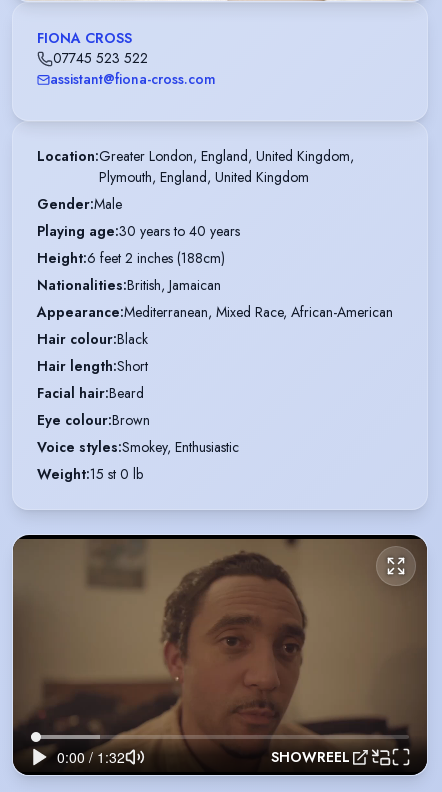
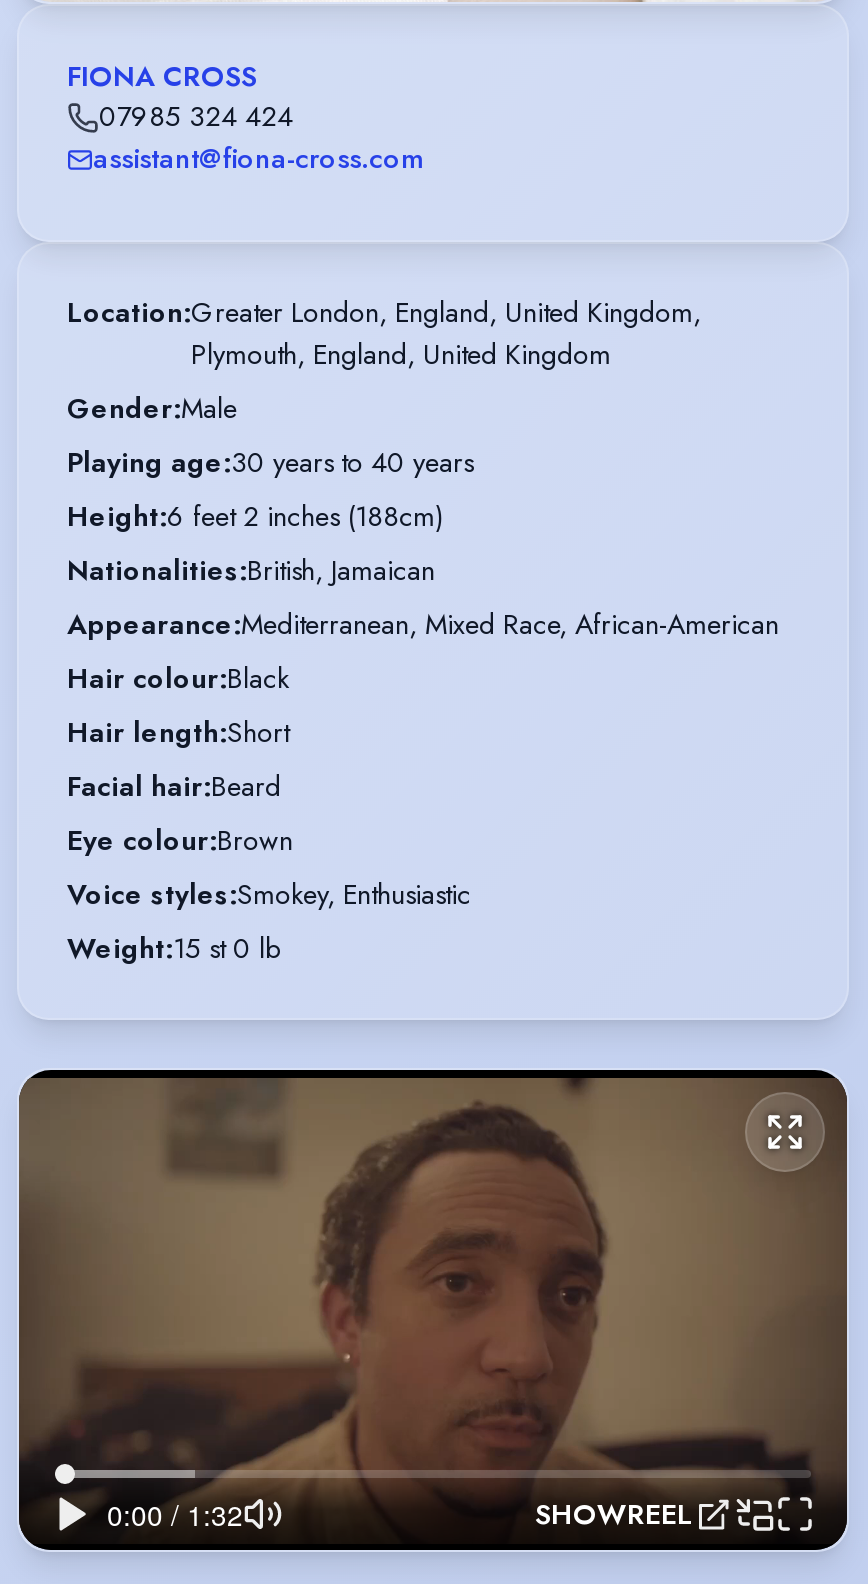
- 07745 523 522
+ 07985 324 424
